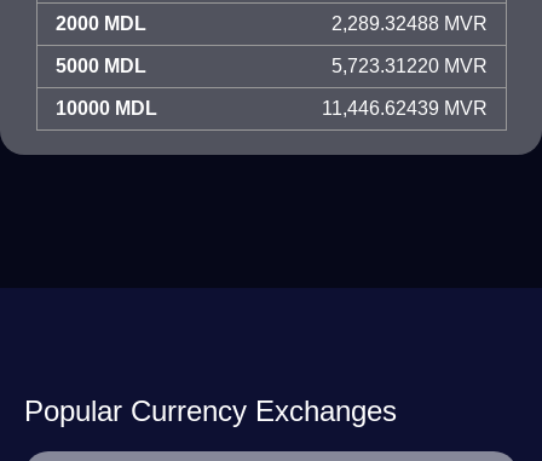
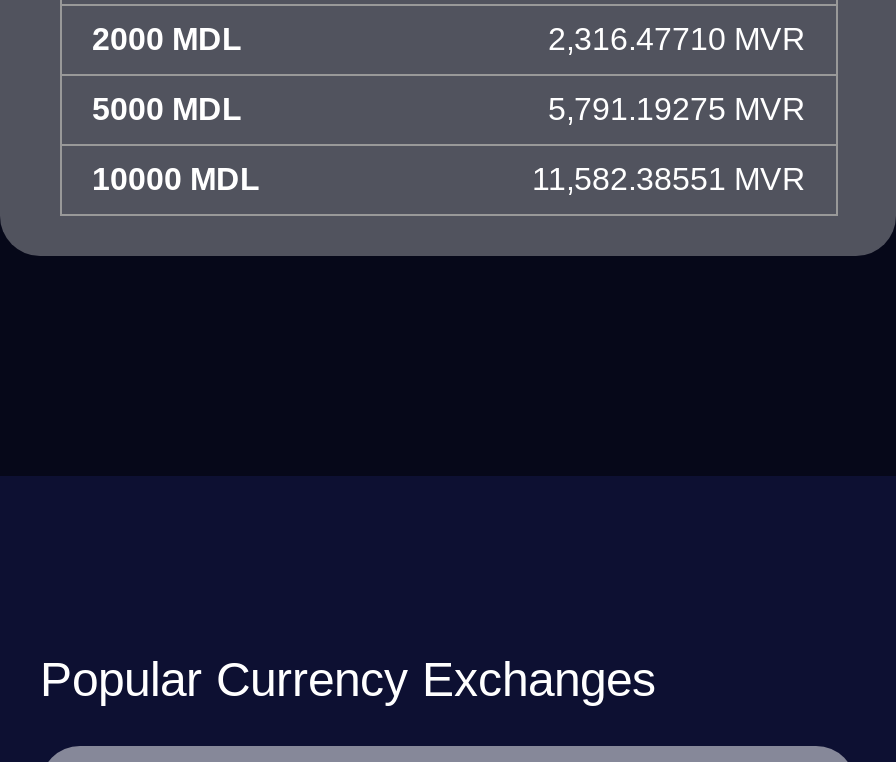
- 2,289.32488 MVR
+ 2,316.47710 MVR

- 5,723.31220 MVR
+ 5,791.19275 MVR

- 11,446.62439 MVR
+ 11,582.38551 MVR
